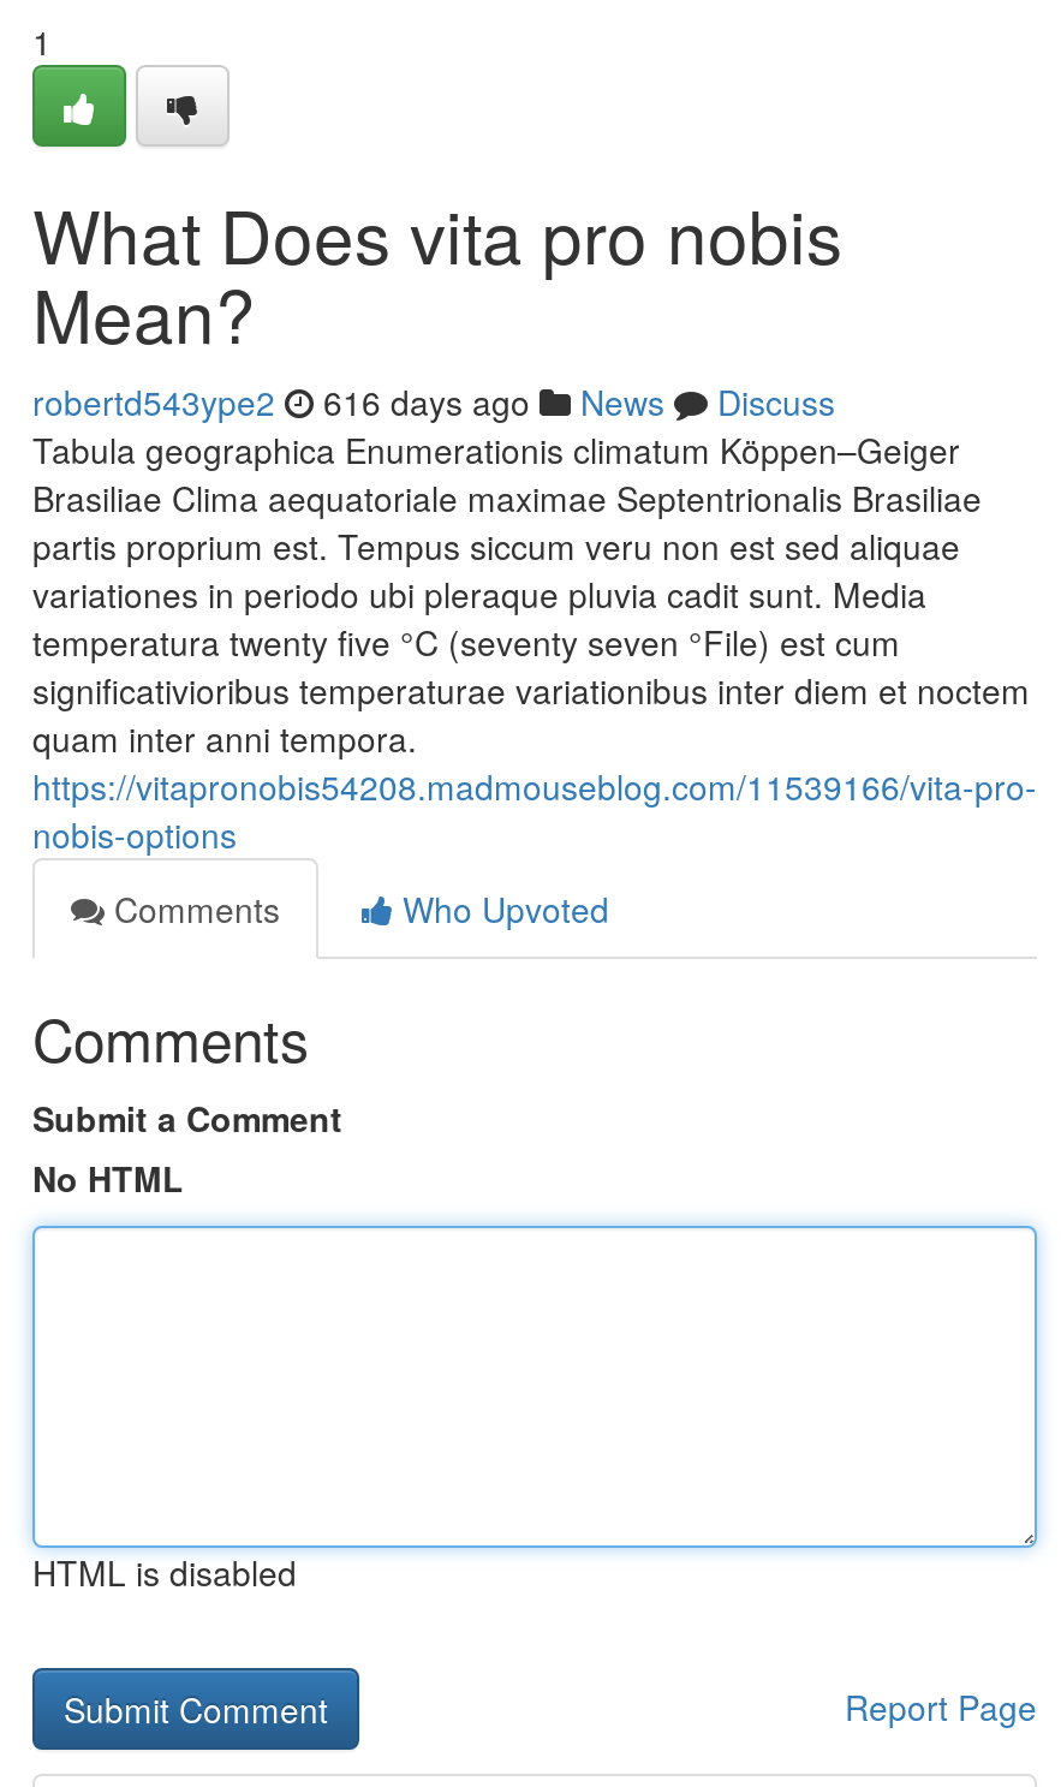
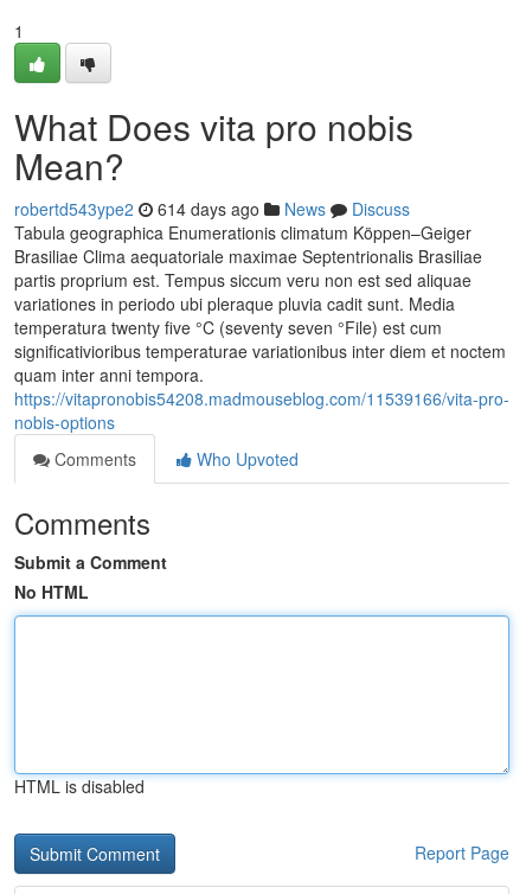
- robertd543ype2 616 days ago News Discuss
+ robertd543ype2 614 days ago News Discuss
